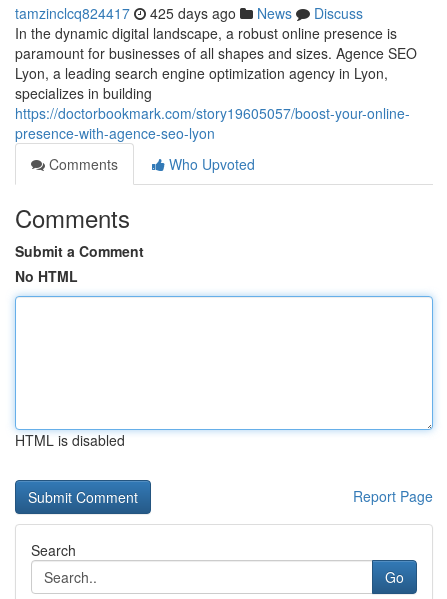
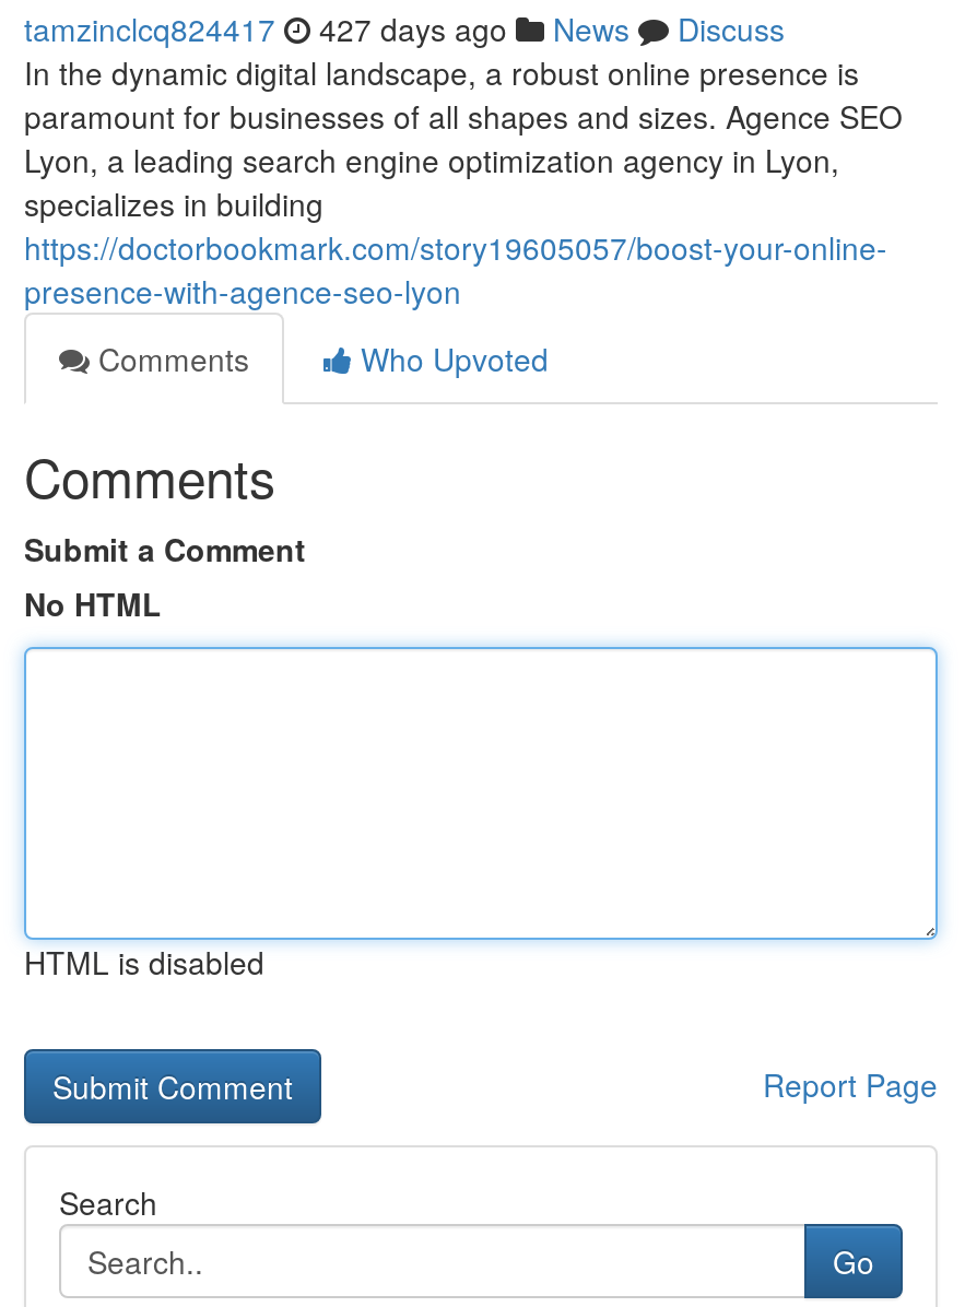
- tamzinclcq824417 425 days ago News Discuss
+ tamzinclcq824417 427 days ago News Discuss
